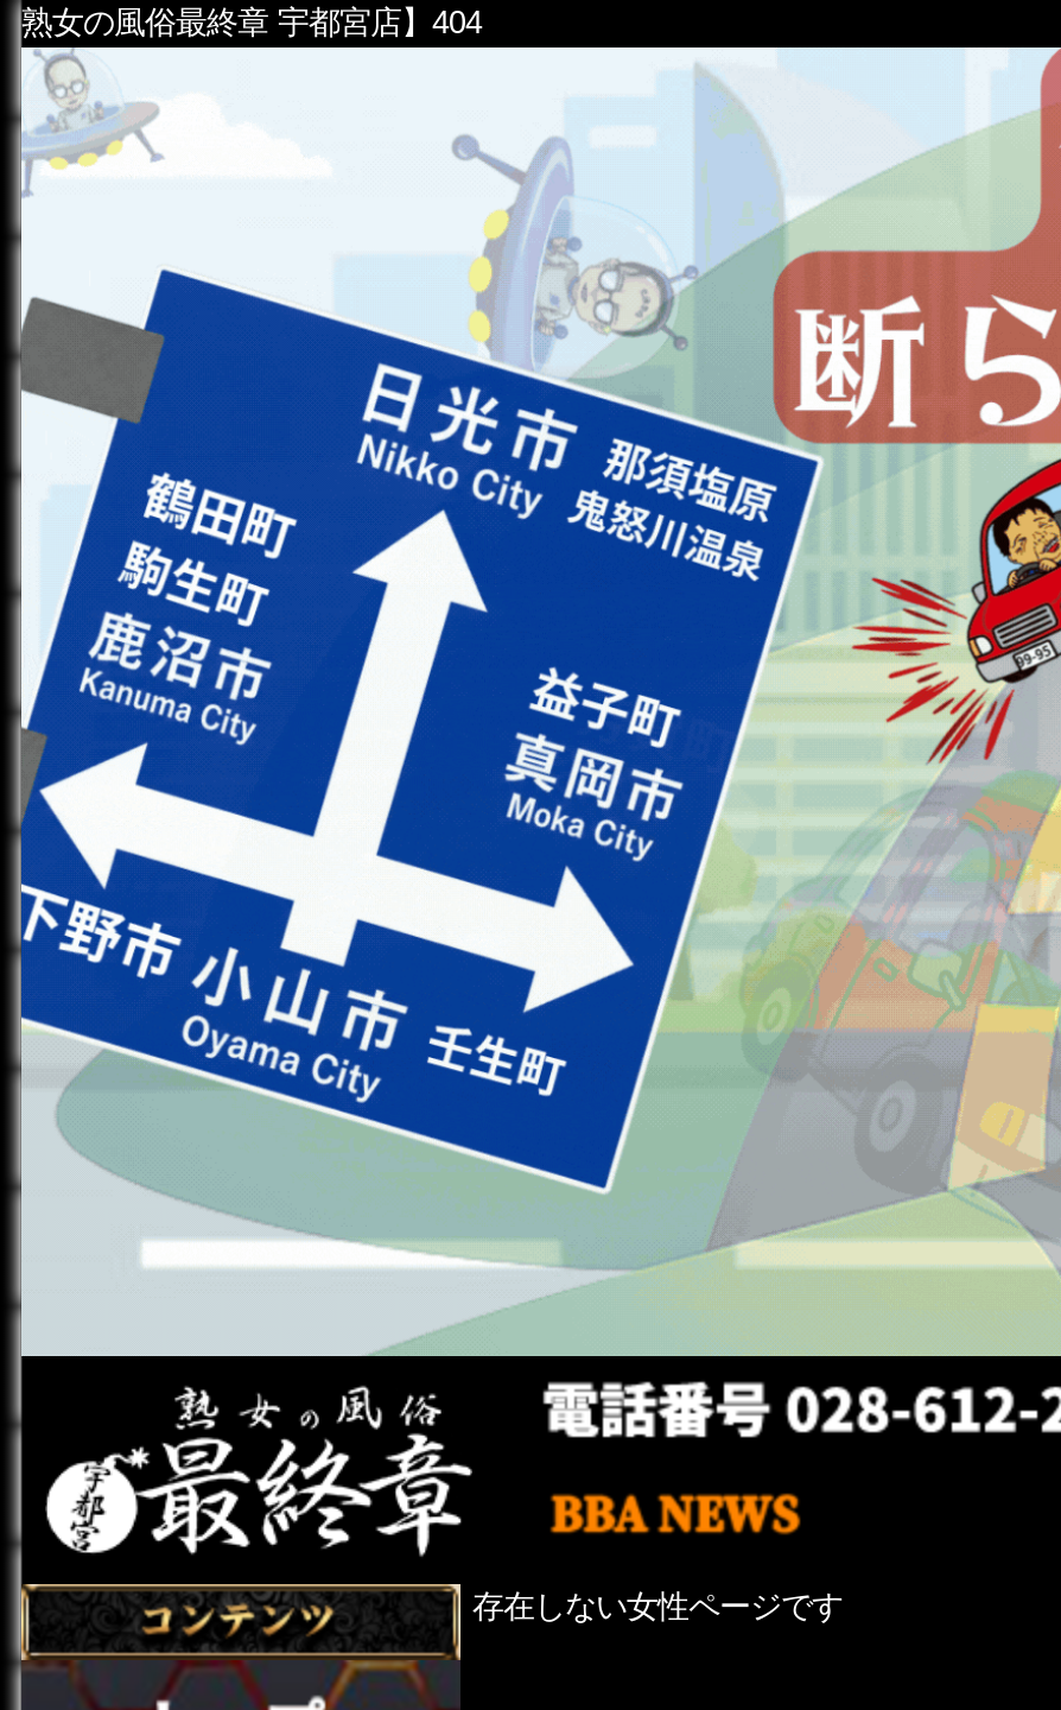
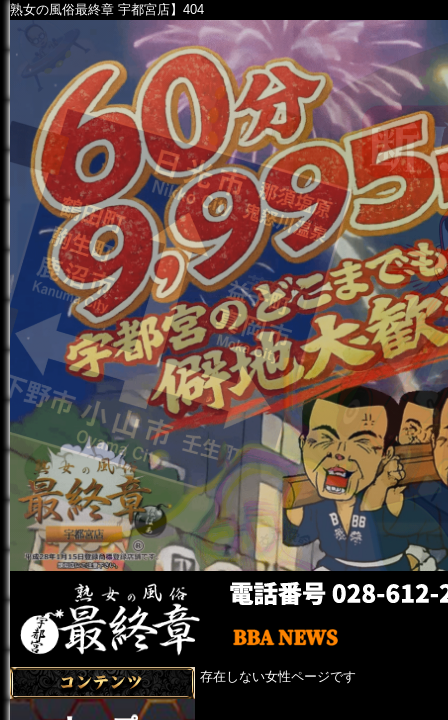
- [image]
+ [image]
